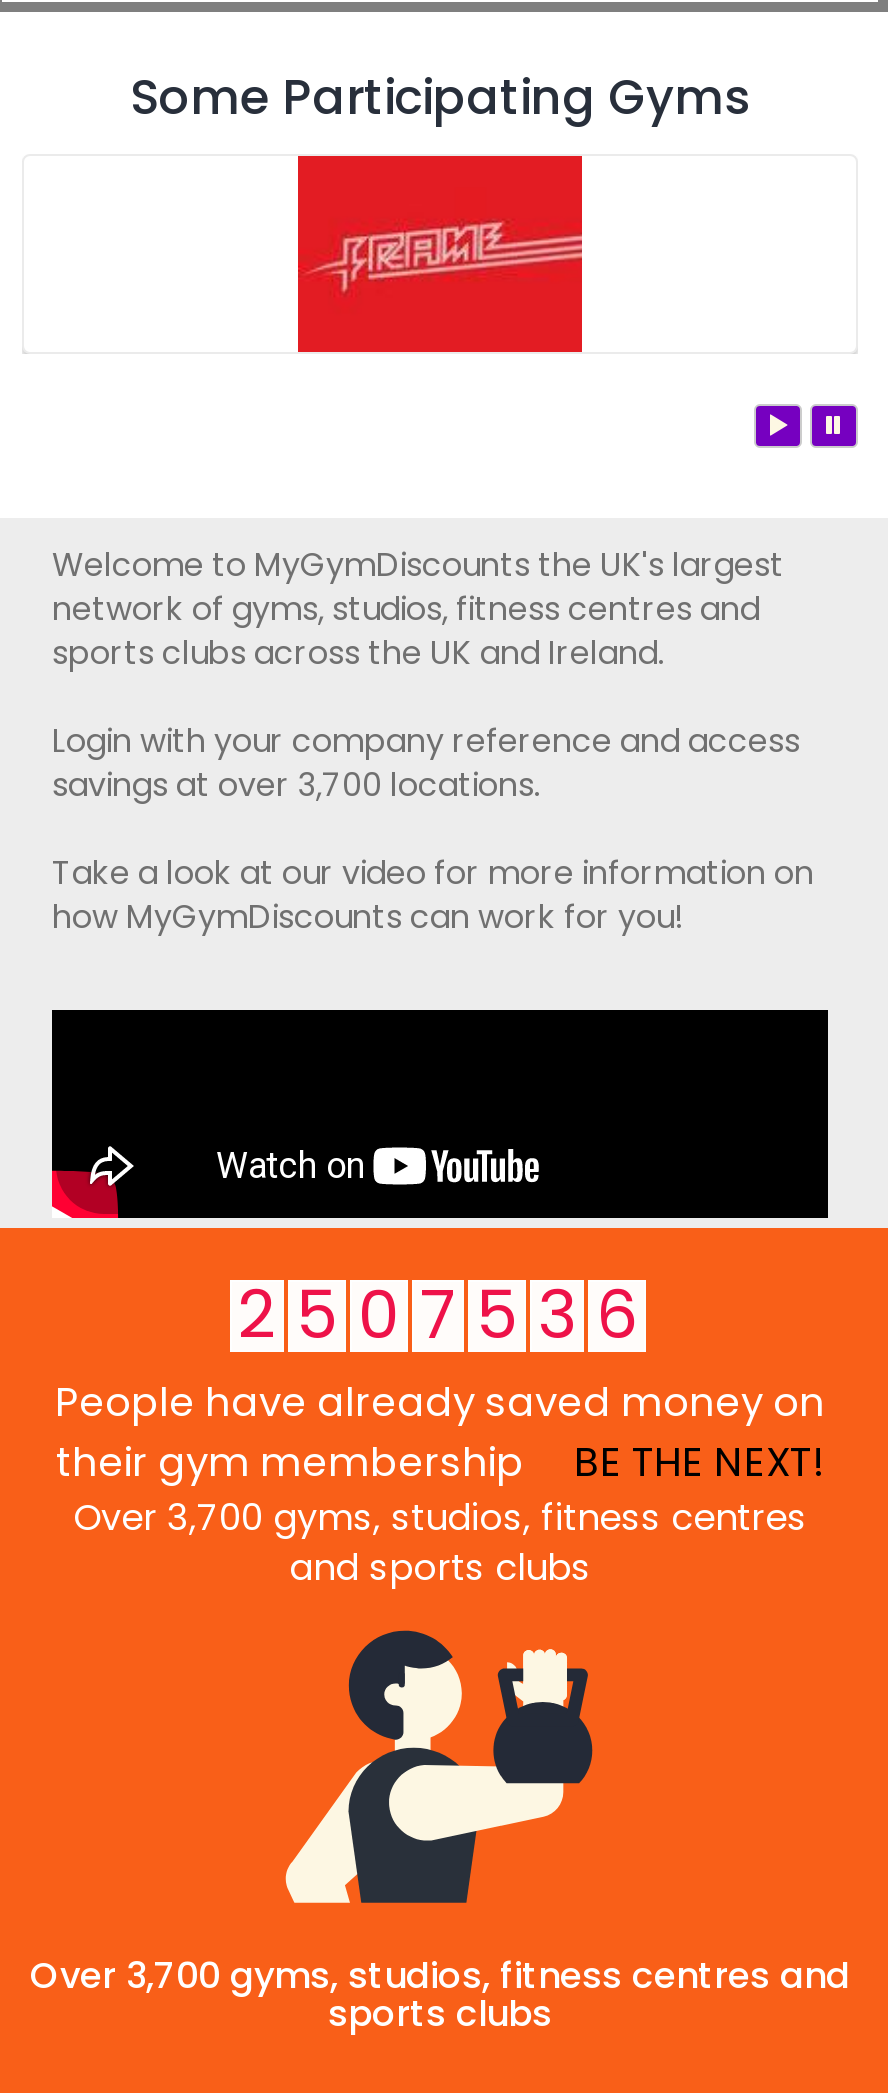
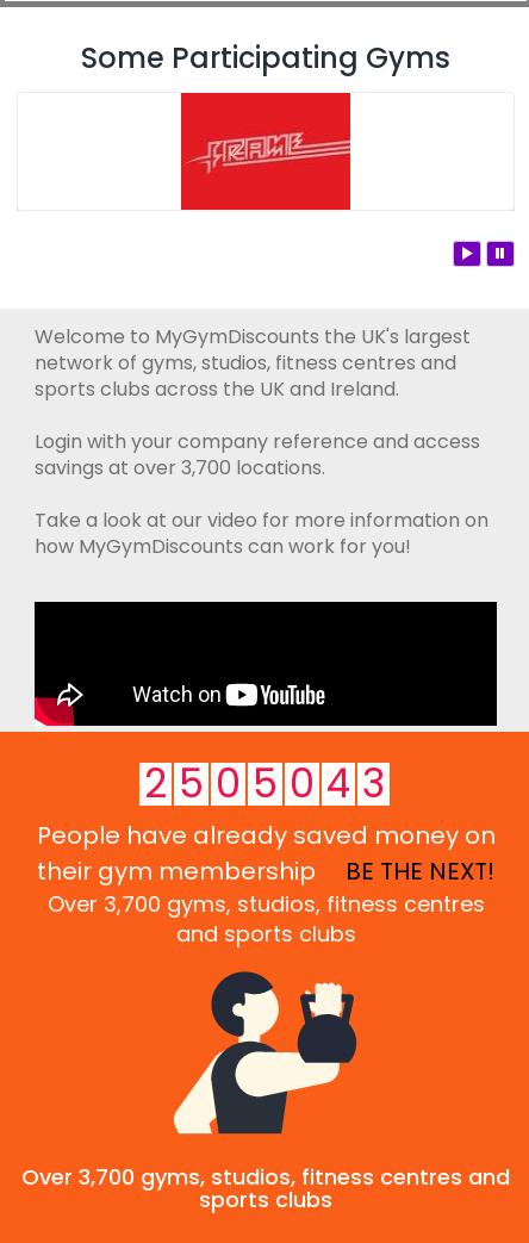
- 2 5 0 7 5 3 6
+ 2 5 0 5 0 4 3
